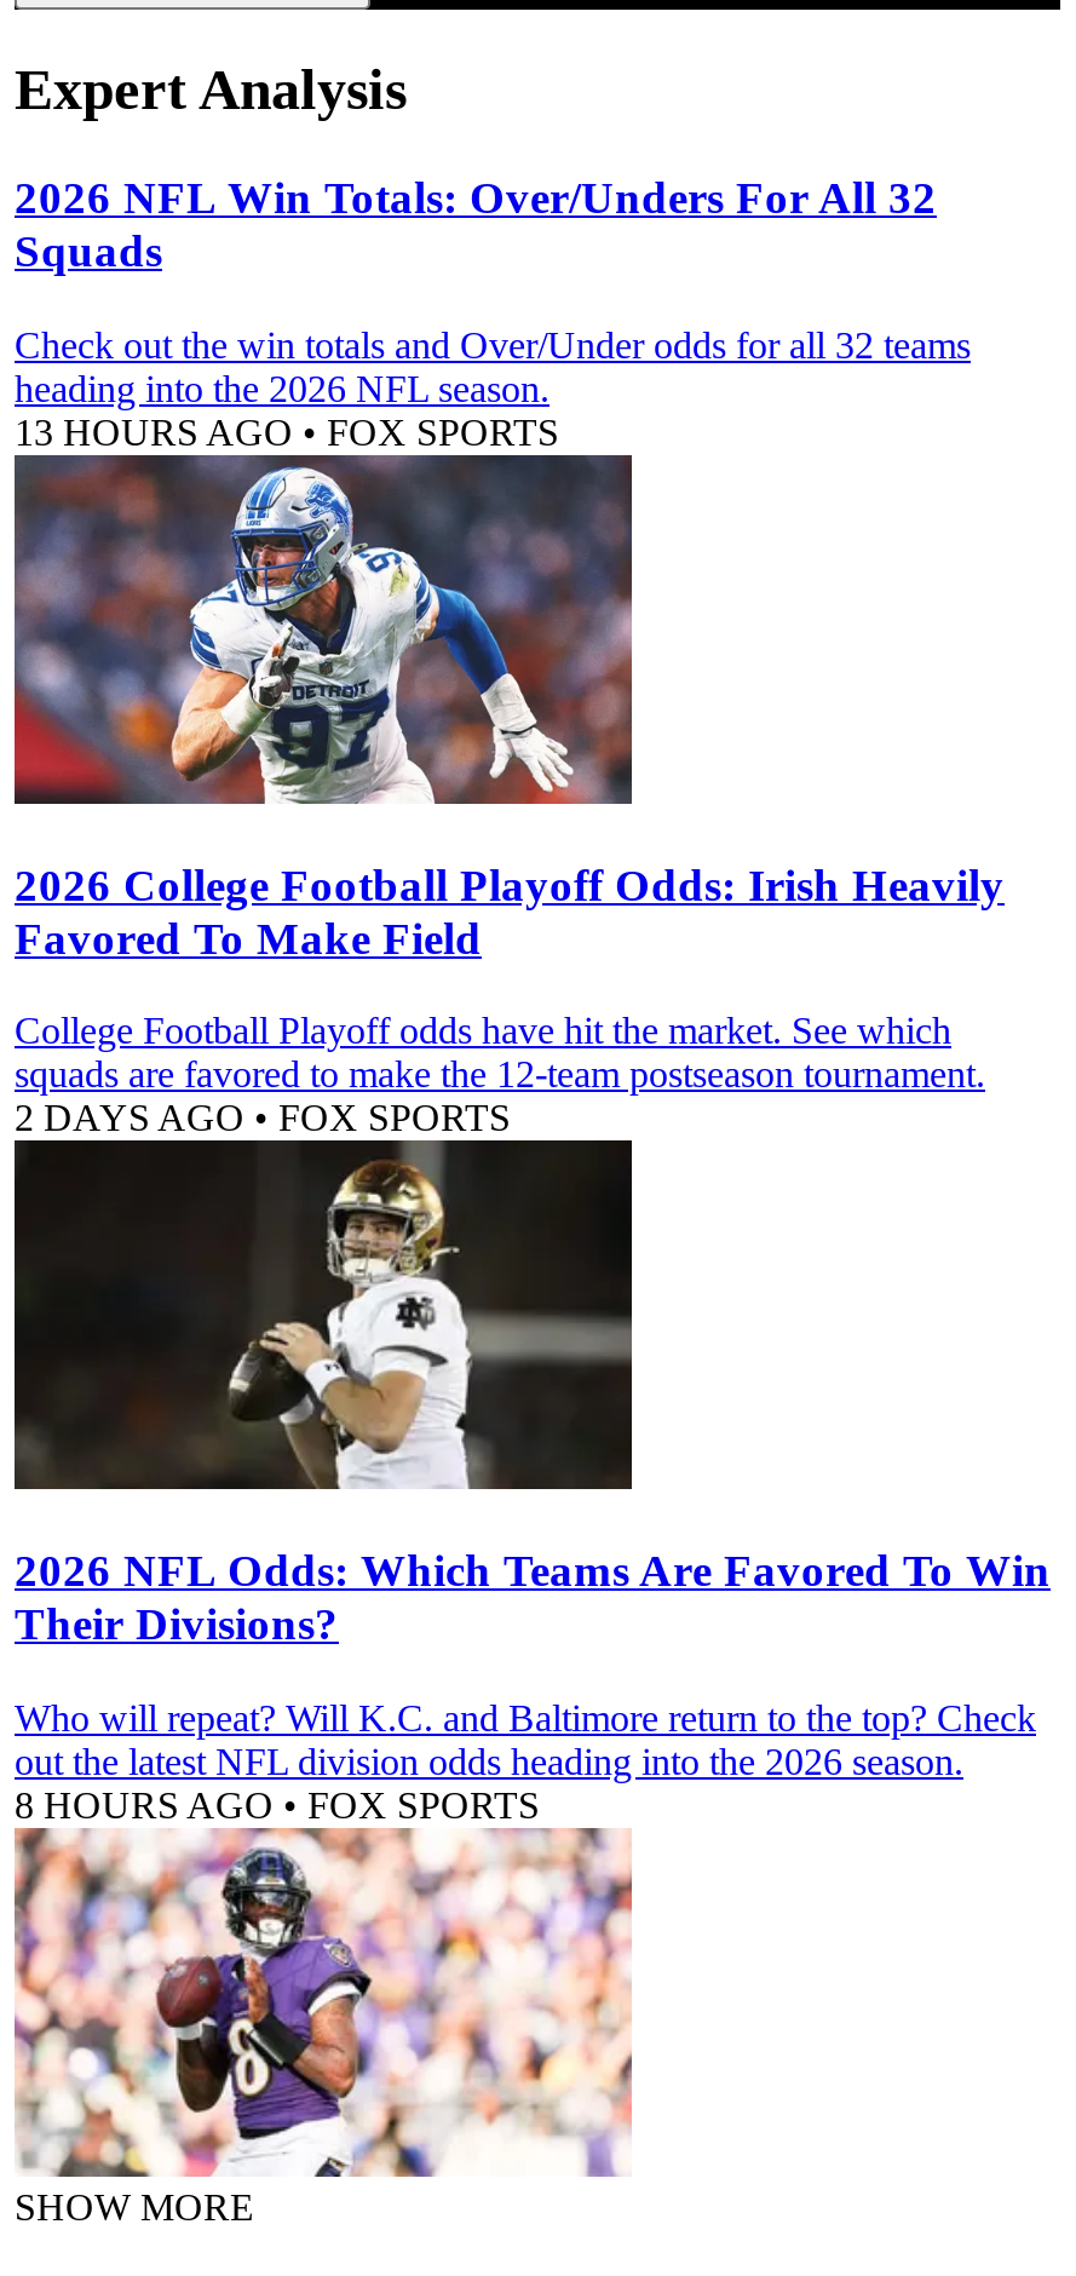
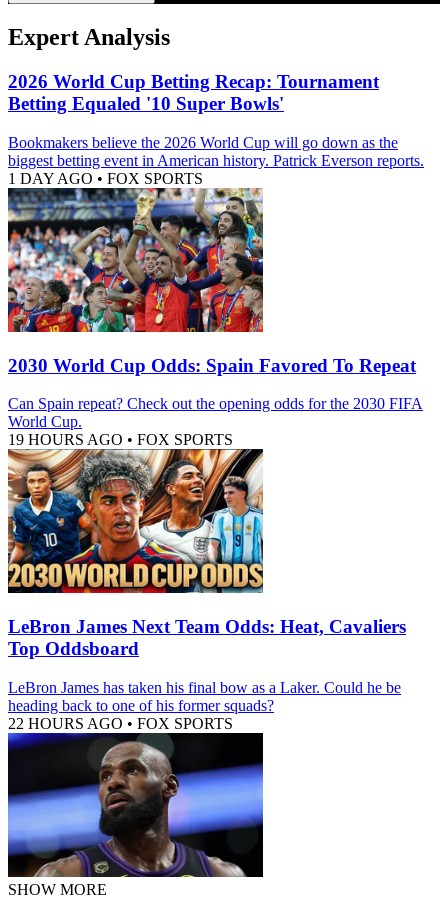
- 2026 NFL Win Totals: Over/Unders For All 32
- Squads
+ 2026 World Cup Betting Recap: Tournament
+ Betting Equaled '10 Super Bowls'

- Check out the win totals and Over/Under odds for all 32 teams
- heading into the 2026 NFL season.
- 13 HOURS AGO • FOX SPORTS
+ Bookmakers believe the 2026 World Cup will go down as the
+ biggest betting event in American history. Patrick Everson reports.
+ 1 DAY AGO • FOX SPORTS

- [image]
- 2026 College Football Playoff Odds: Irish Heavily
- Favored To Make Field
+ [image]
+ 2030 World Cup Odds: Spain Favored To Repeat

- College Football Playoff odds have hit the market. See which
- squads are favored to make the 12-team postseason tournament.
- 2 DAYS AGO • FOX SPORTS
+ Can Spain repeat? Check out the opening odds for the 2030 FIFA
+ World Cup.
+ 19 HOURS AGO • FOX SPORTS

- [image]
- 2026 NFL Odds: Which Teams Are Favored To Win
- Their Divisions?
+ [image]
+ LeBron James Next Team Odds: Heat, Cavaliers
+ Top Oddsboard

- Who will repeat? Will K.C. and Baltimore return to the top? Check
- out the latest NFL division odds heading into the 2026 season.
- 8 HOURS AGO • FOX SPORTS
+ LeBron James has taken his final bow as a Laker. Could he be
+ heading back to one of his former squads?
+ 22 HOURS AGO • FOX SPORTS

- [image]
+ [image]
